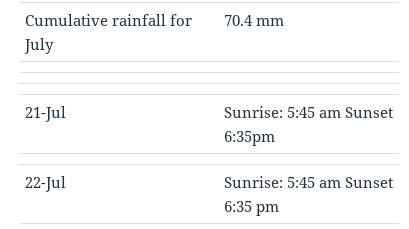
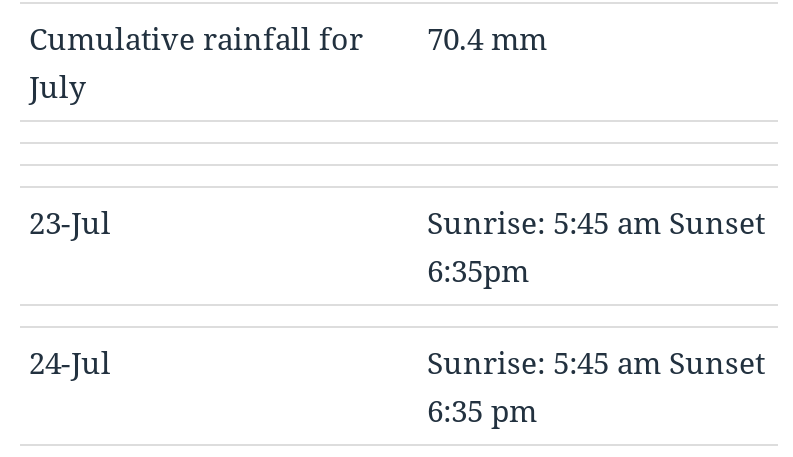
- 21-Jul
+ 23-Jul

- 22-Jul
+ 24-Jul
